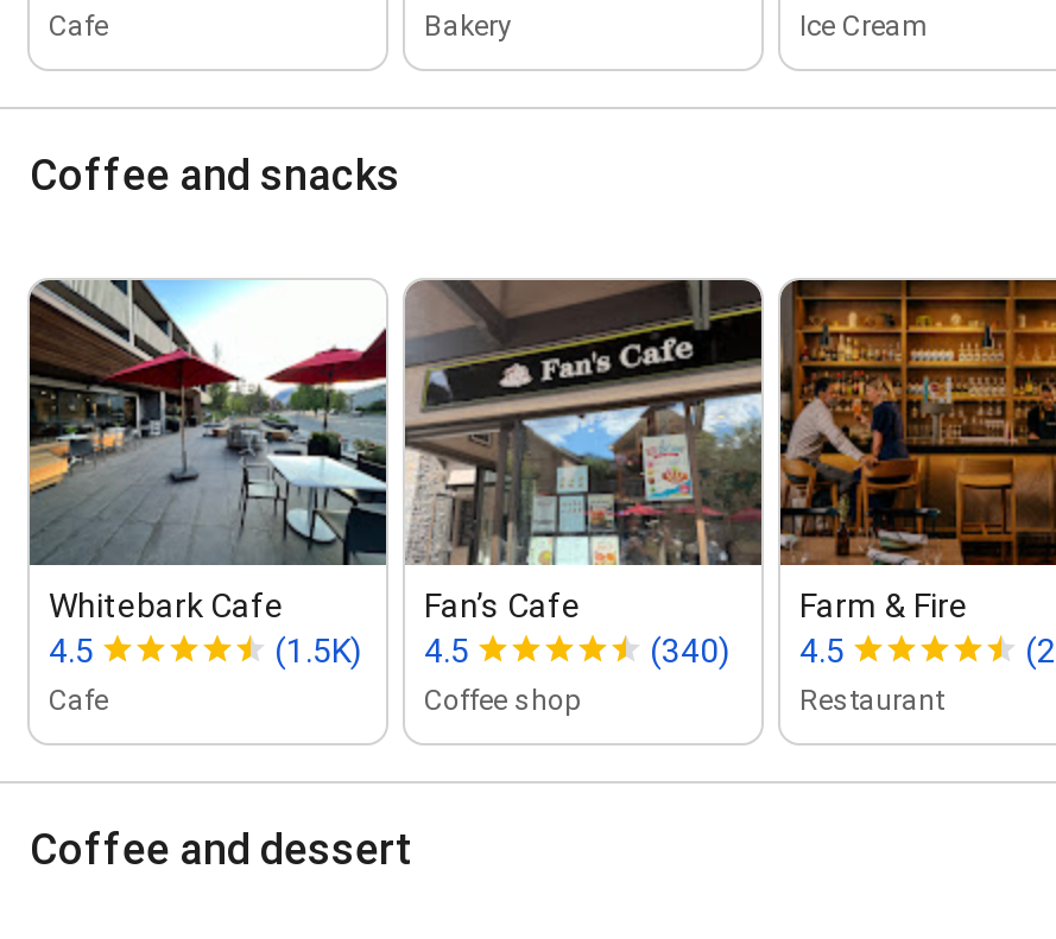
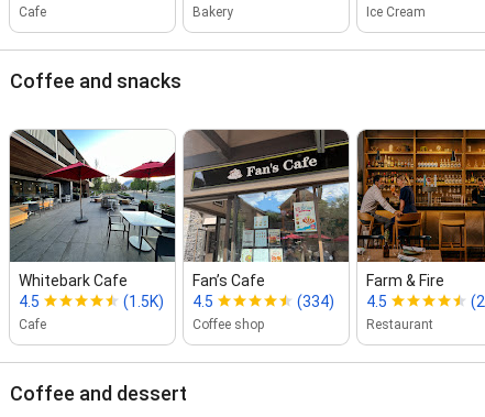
- (340) 4.5
+ (334) 4.5
